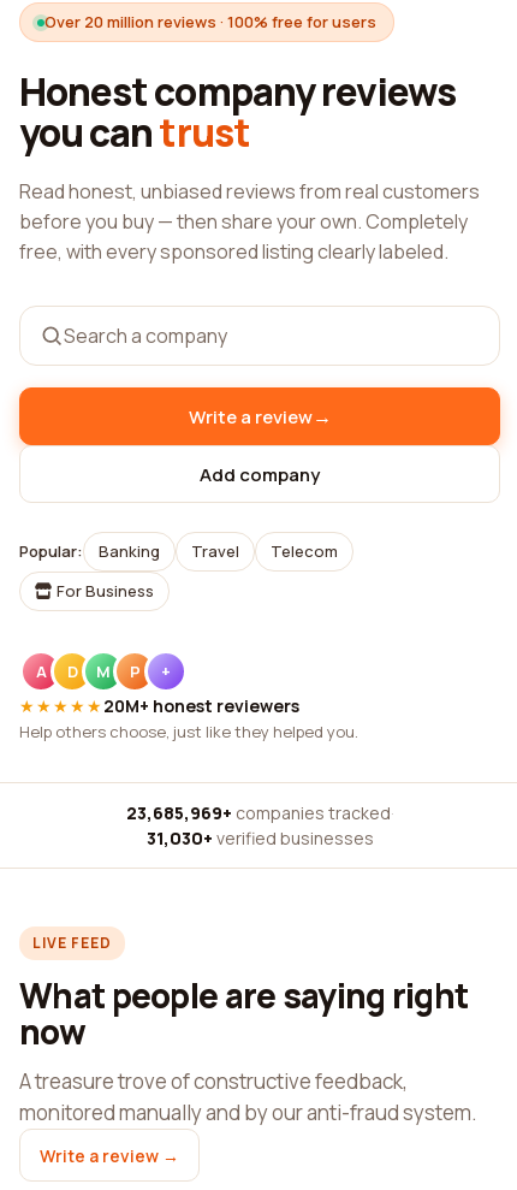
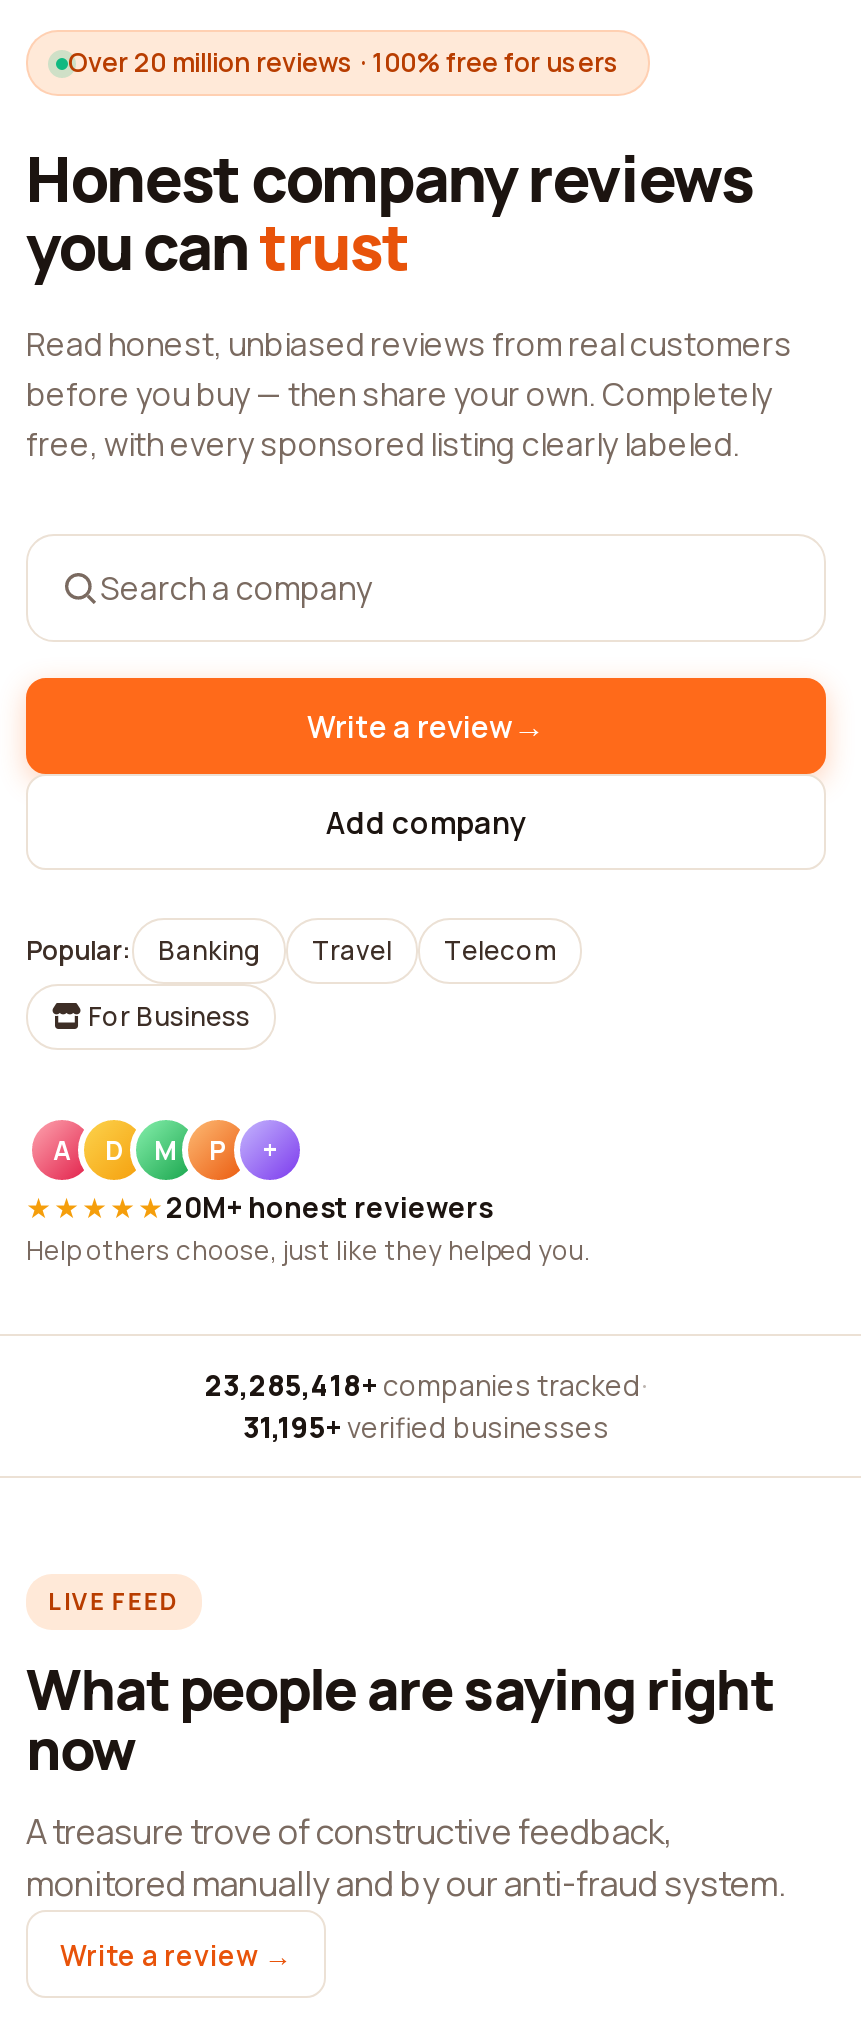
- 23,685,969+ companies tracked ·
+ 23,285,418+ companies tracked ·

- 31,030+ verified businesses
+ 31,195+ verified businesses
